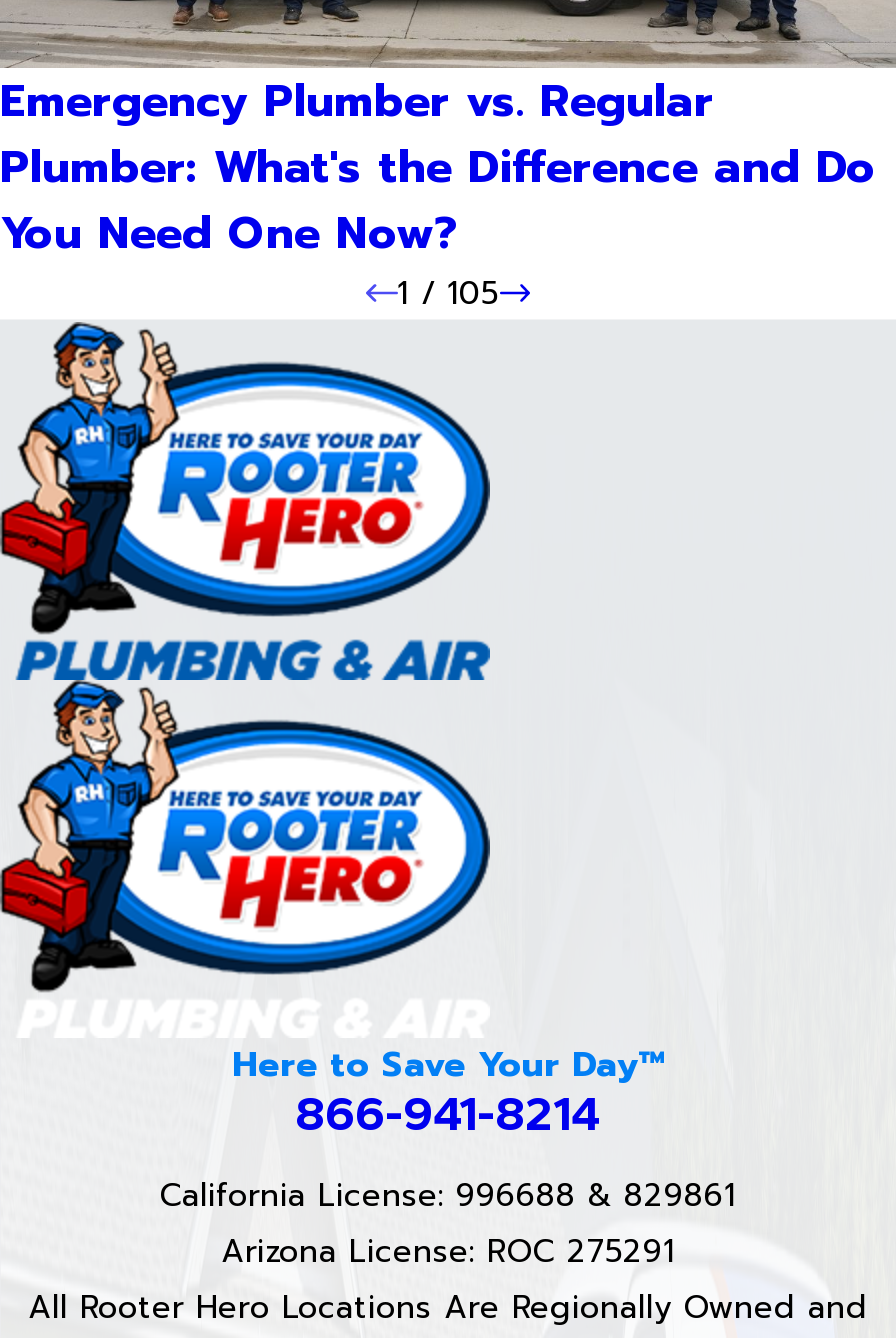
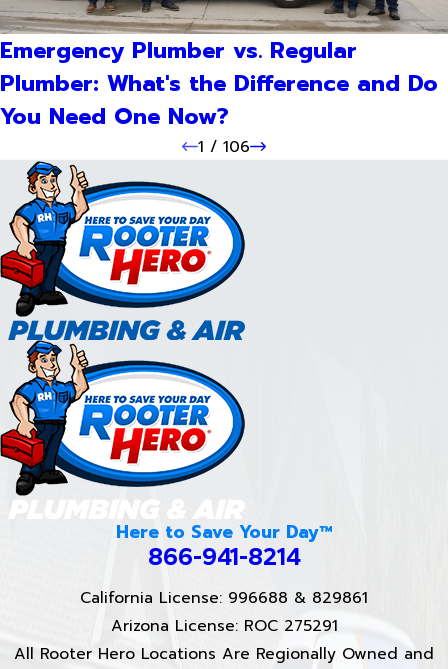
- 1 / 105
+ 1 / 106
